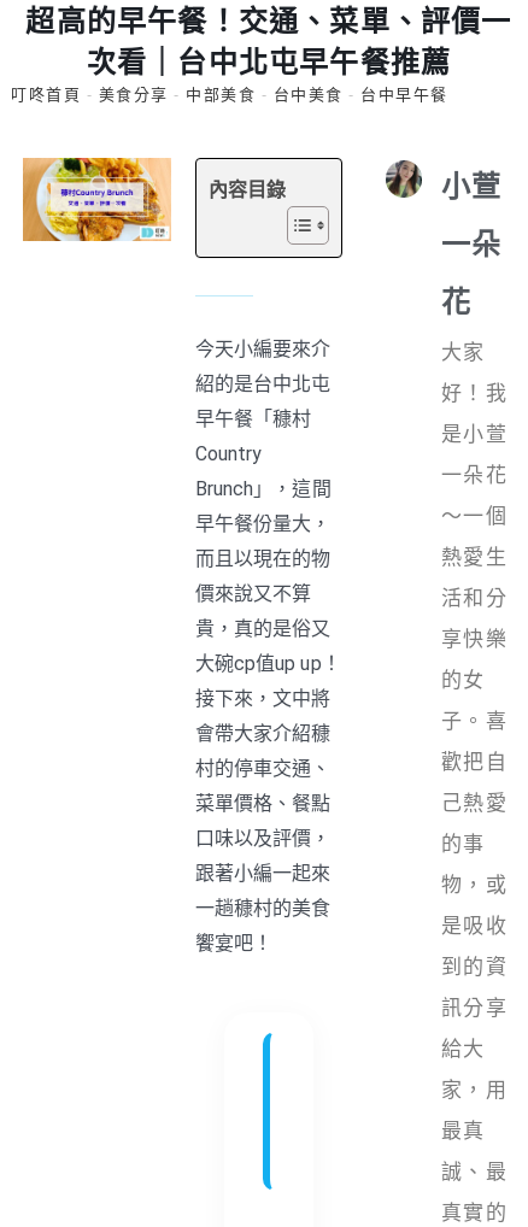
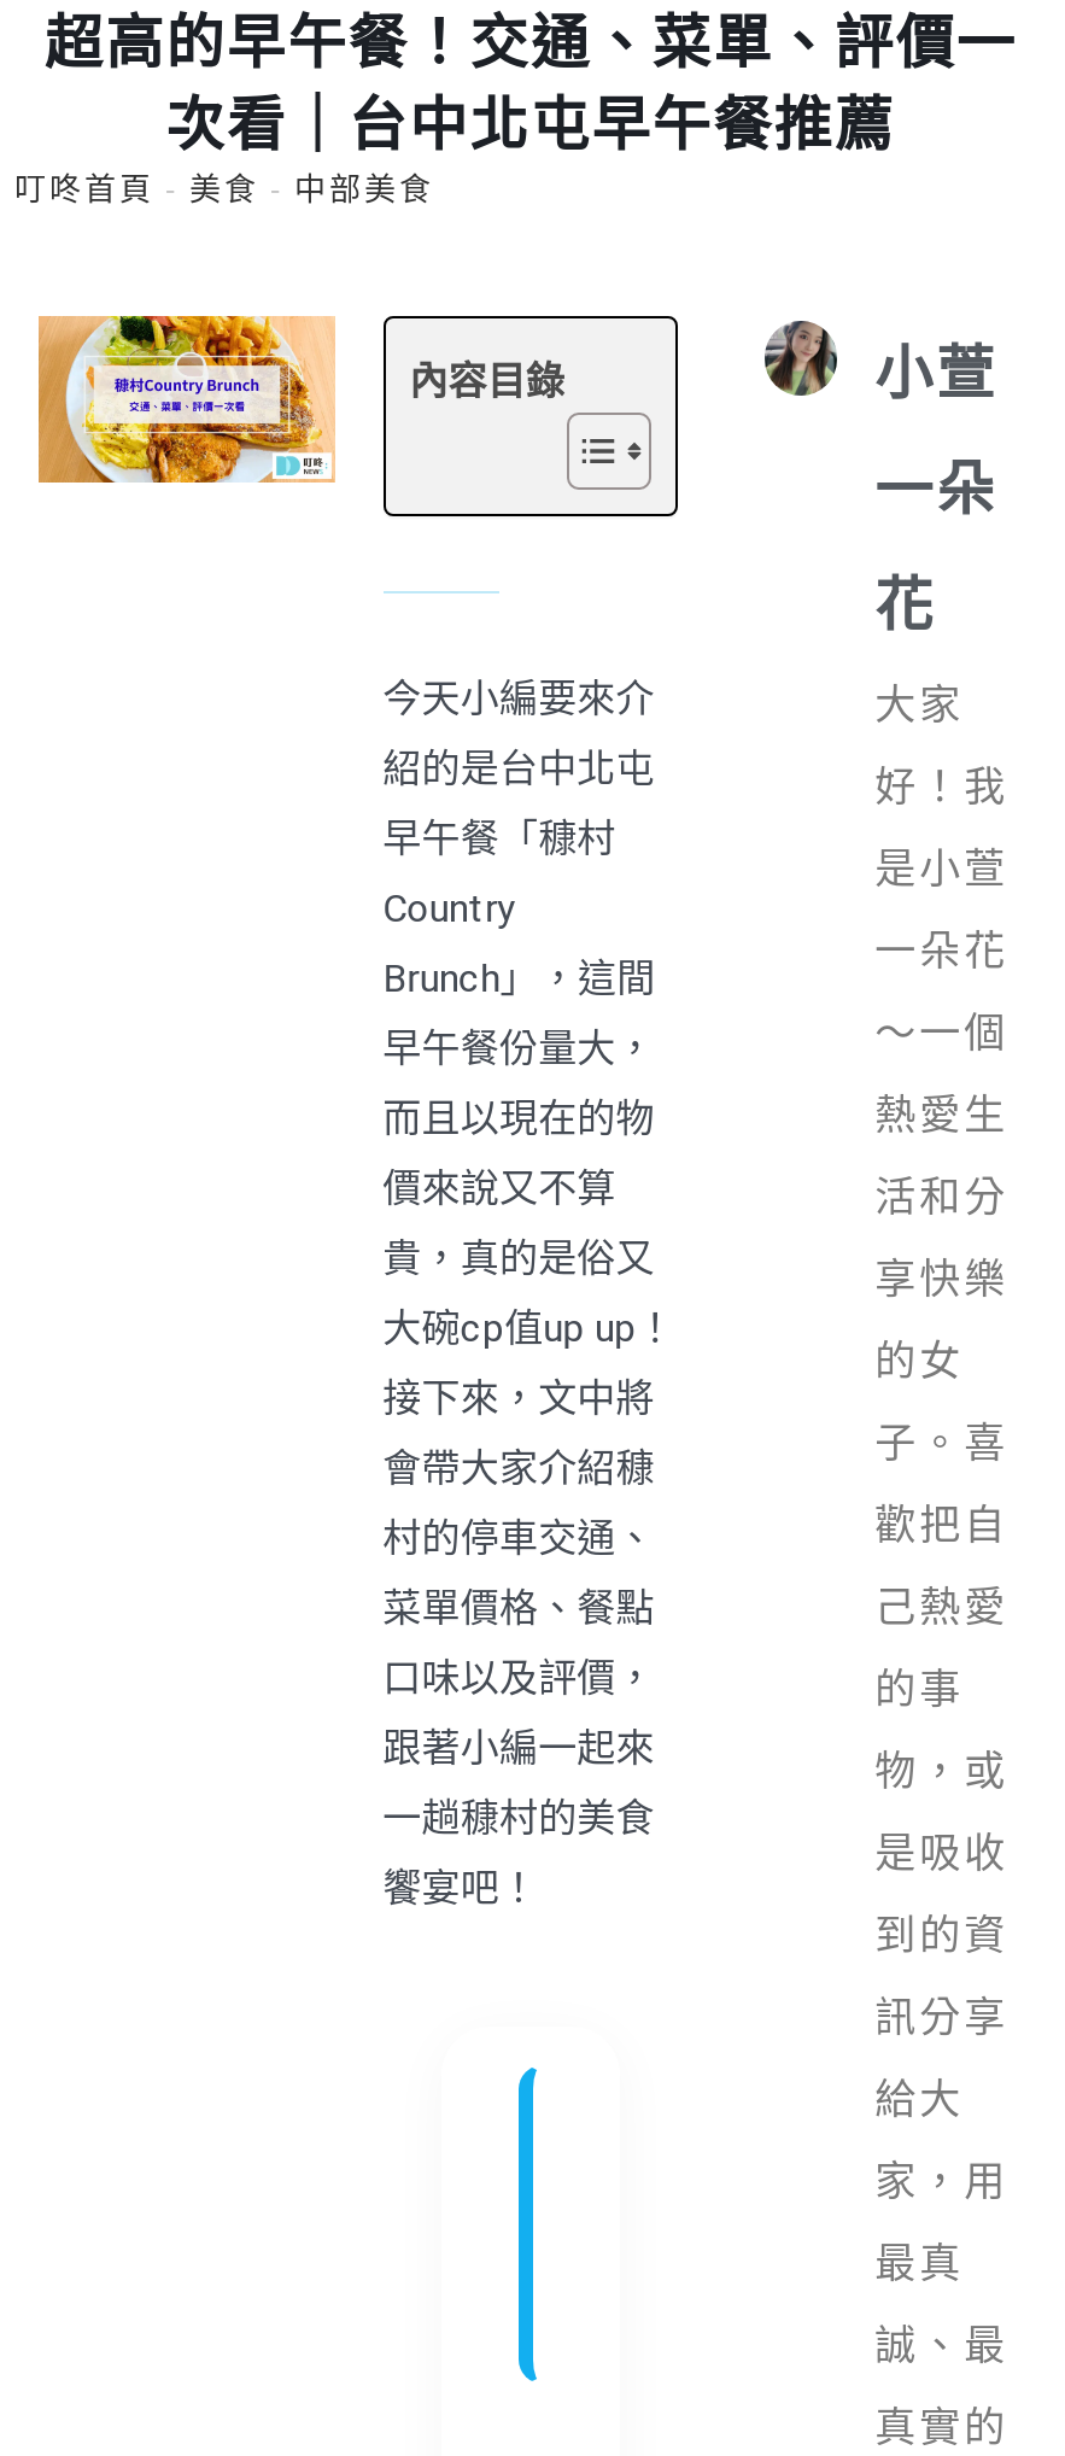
- 叮咚首頁-美食分享-中部美食-台中美食-台中早午餐
+ 叮咚首頁-美食-中部美食
